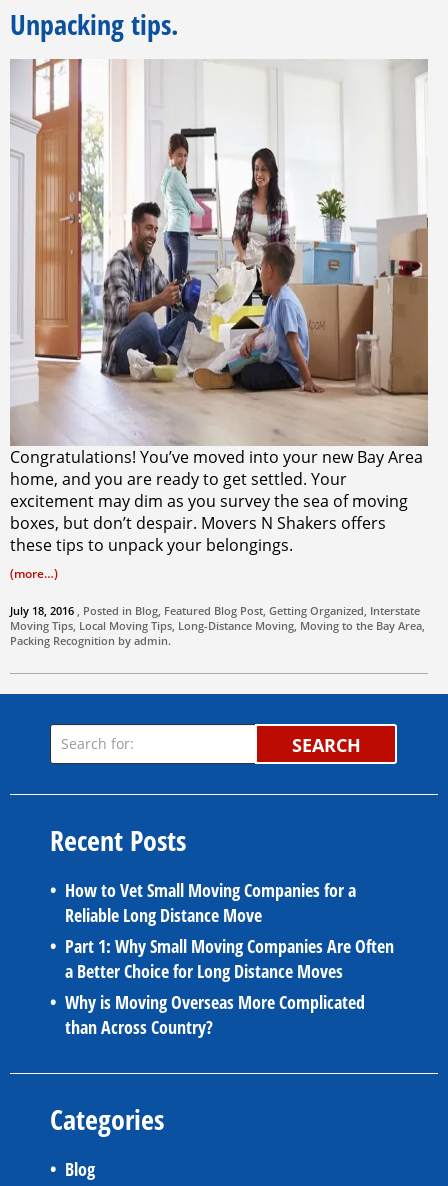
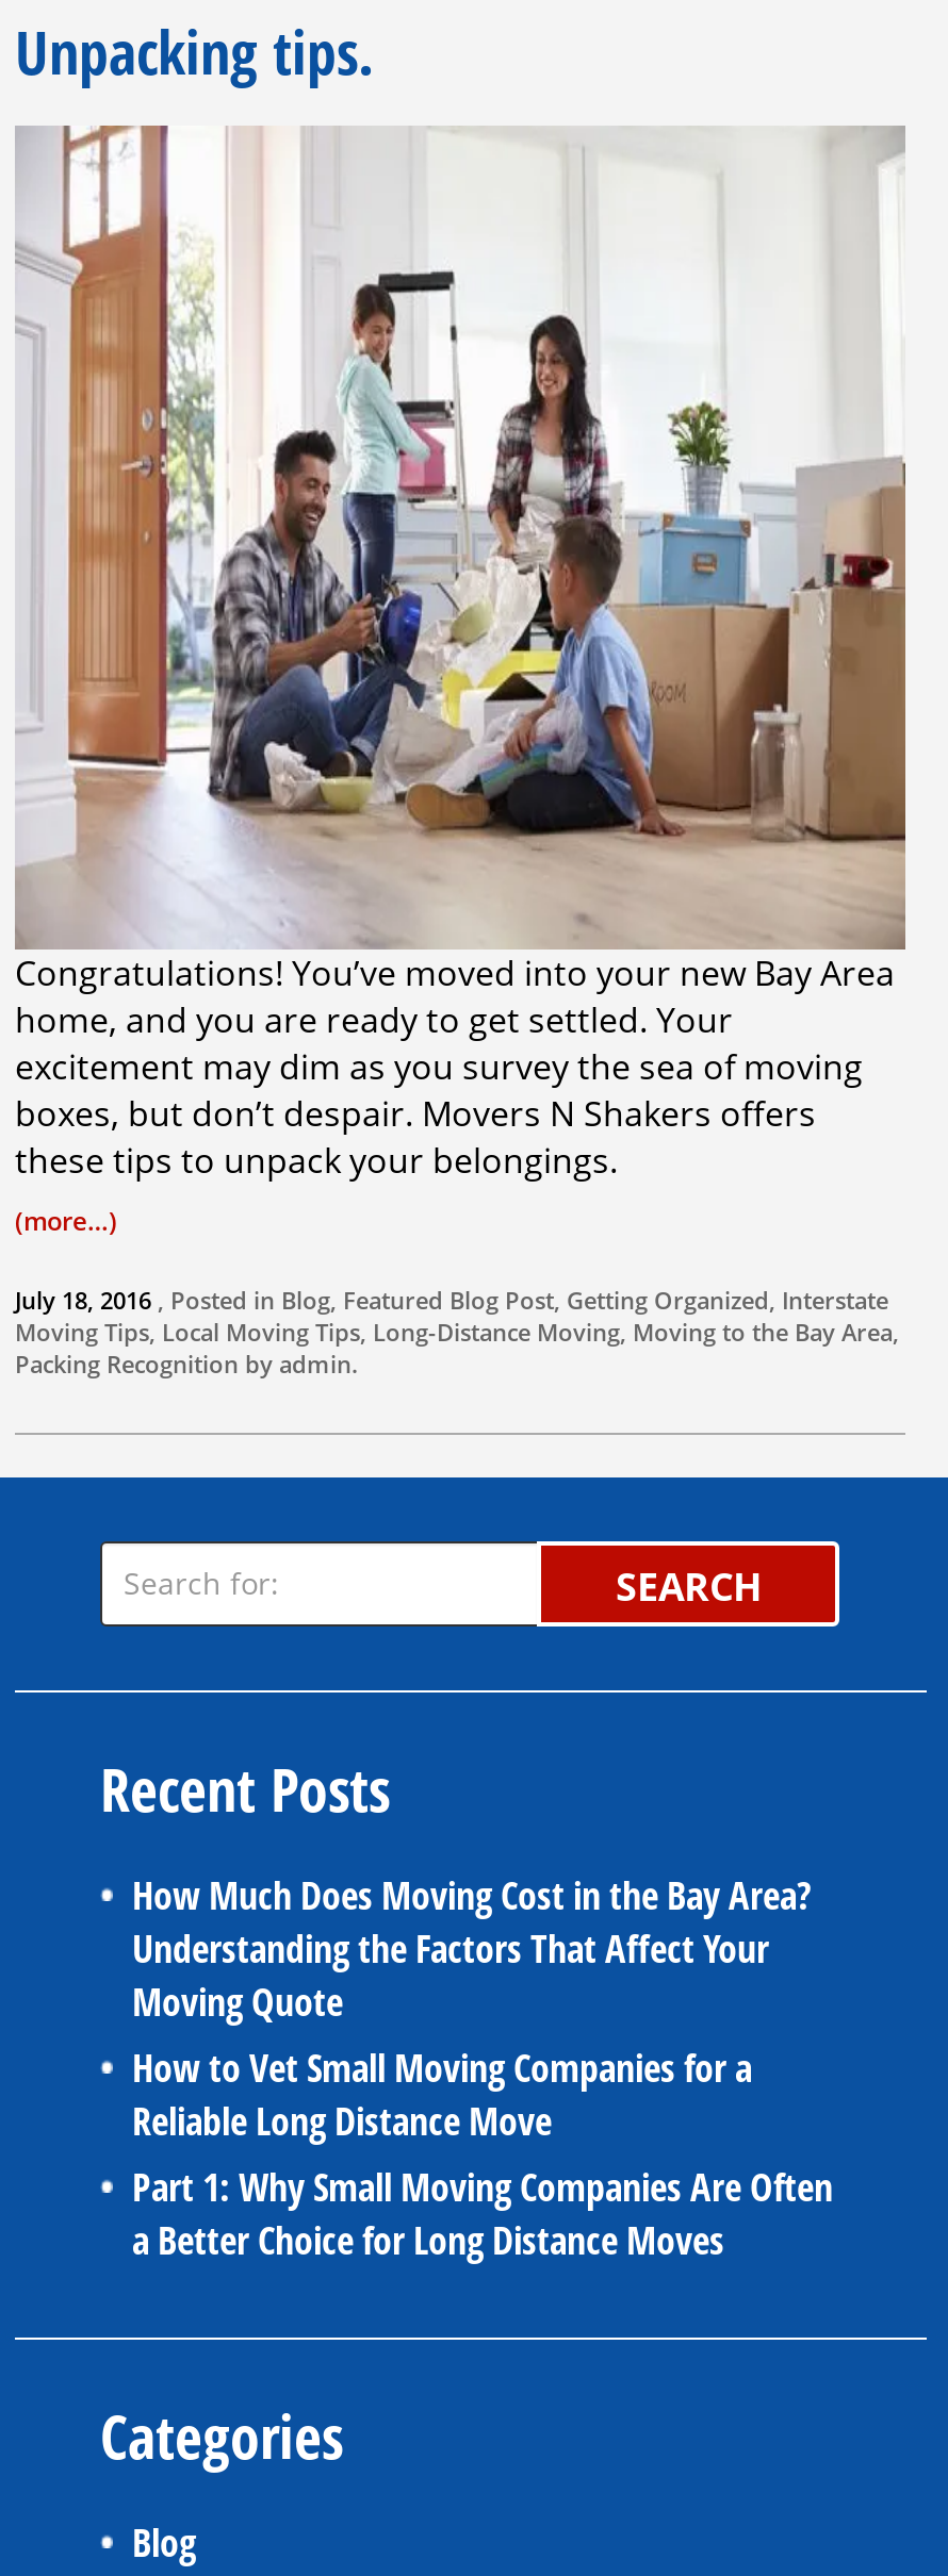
+ How Much Does Moving Cost in the Bay Area?
+ Understanding the Factors That Affect Your
+ Moving Quote

moved down: How to Vet Small Moving Companies for a | Reliable Long Distance Move | Part 1: Why Small Moving Companies Are Often | a Better Choice for Long Distance Moves

- Why is Moving Overseas More Complicated
- than Across Country?
